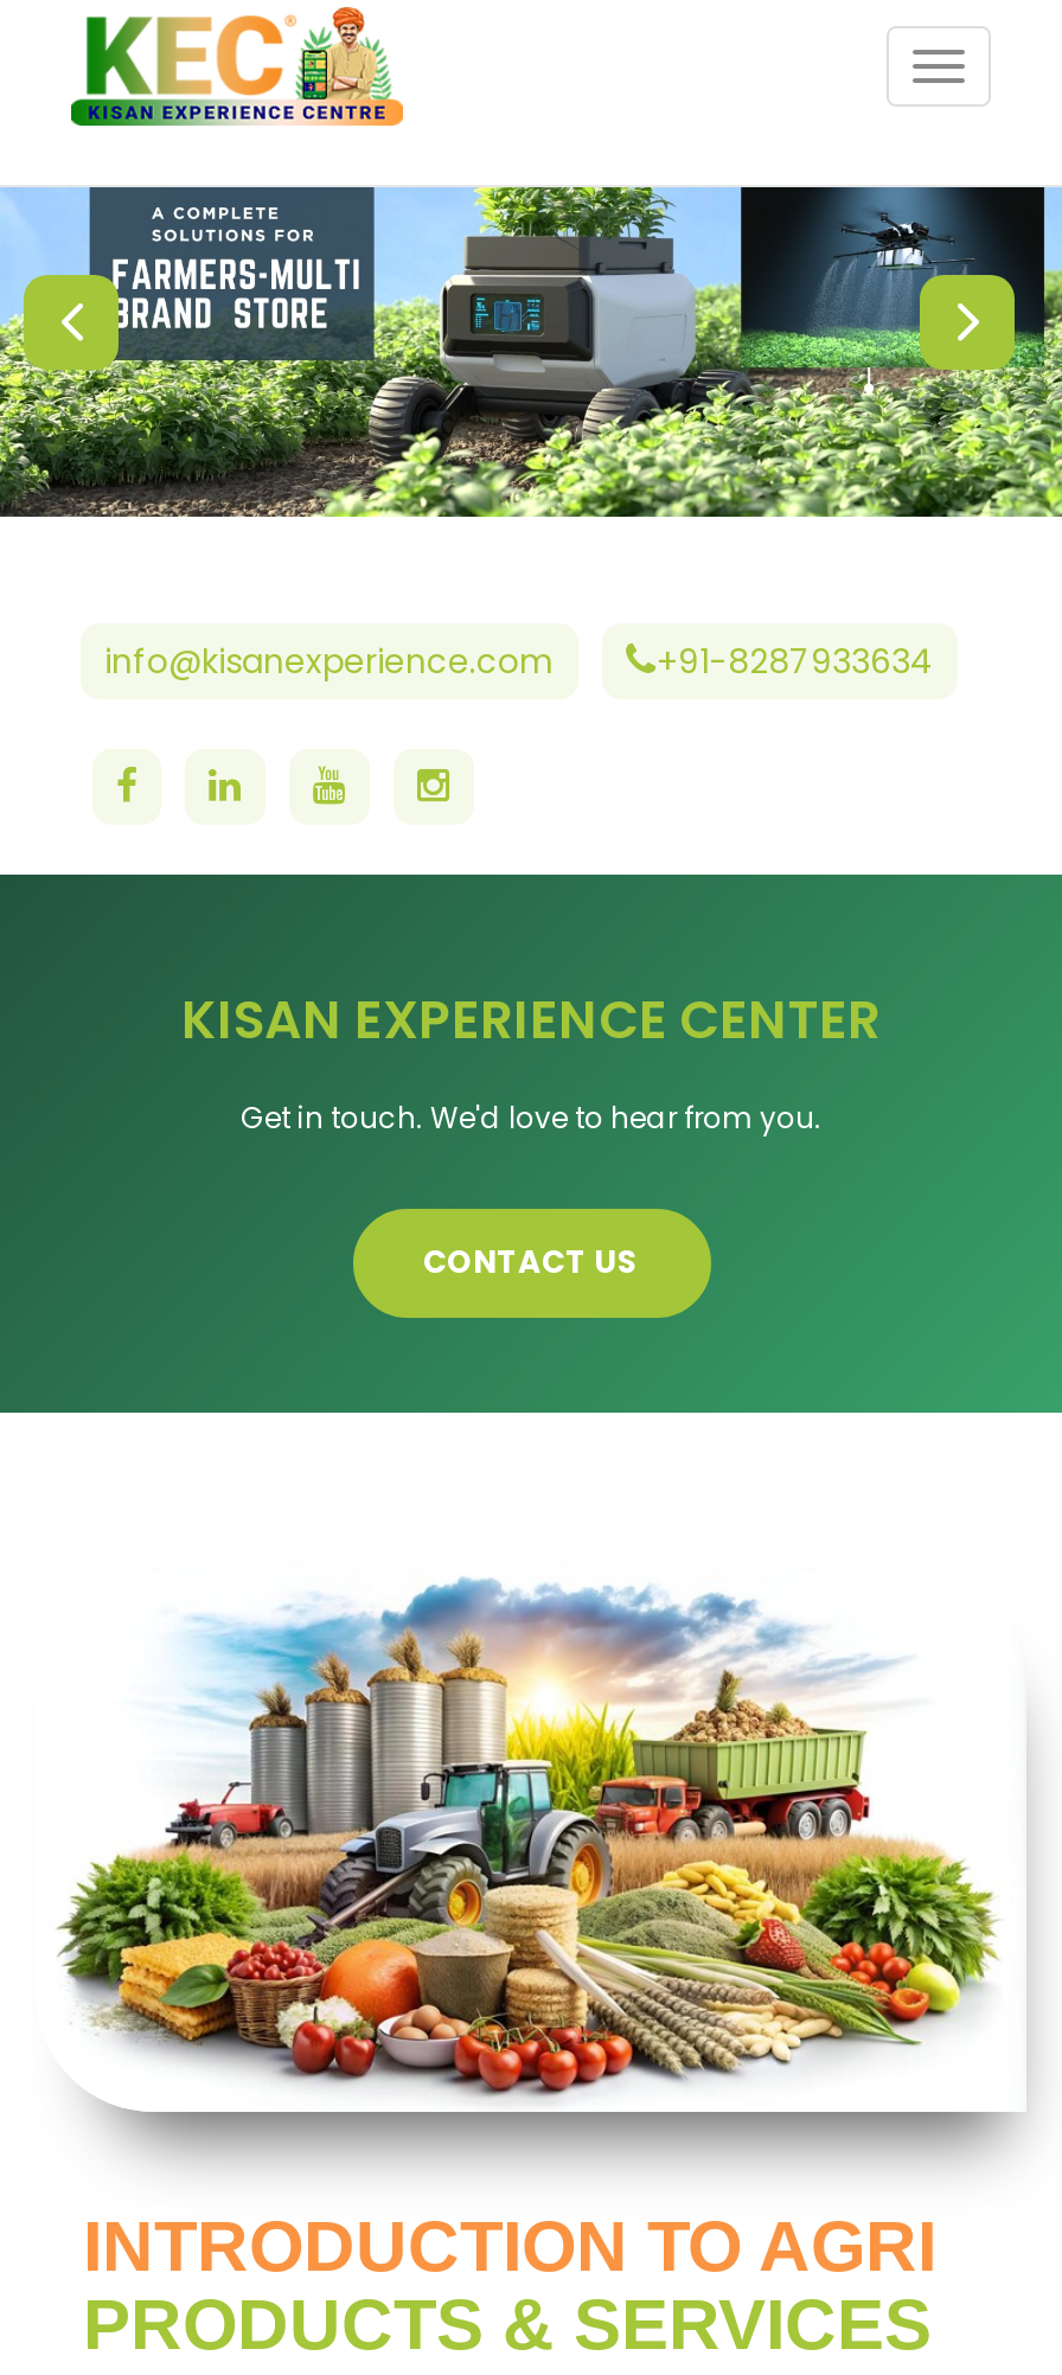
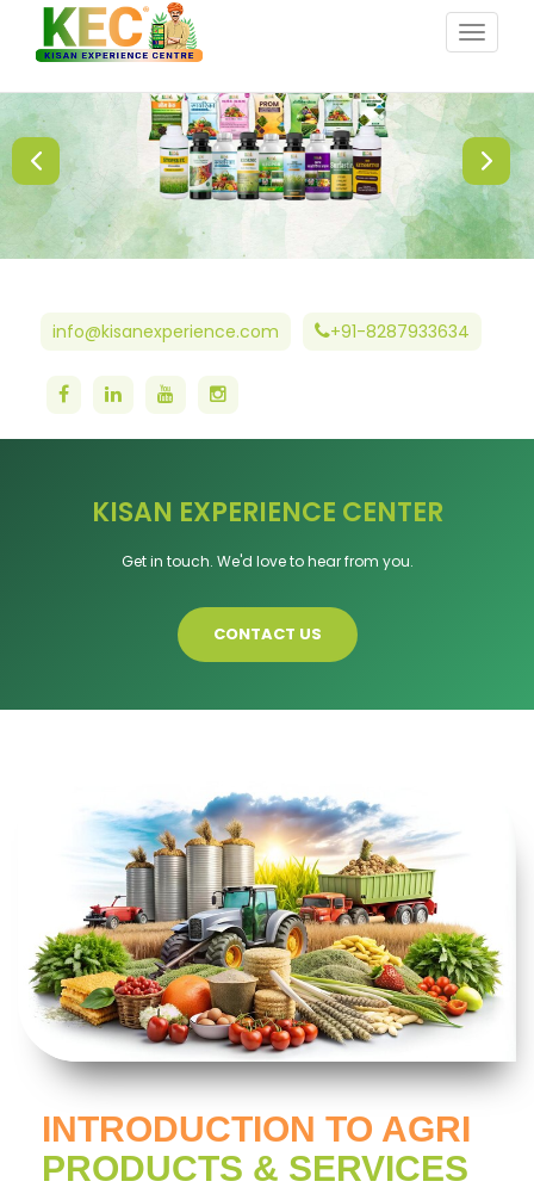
- [image]
+ [image]
